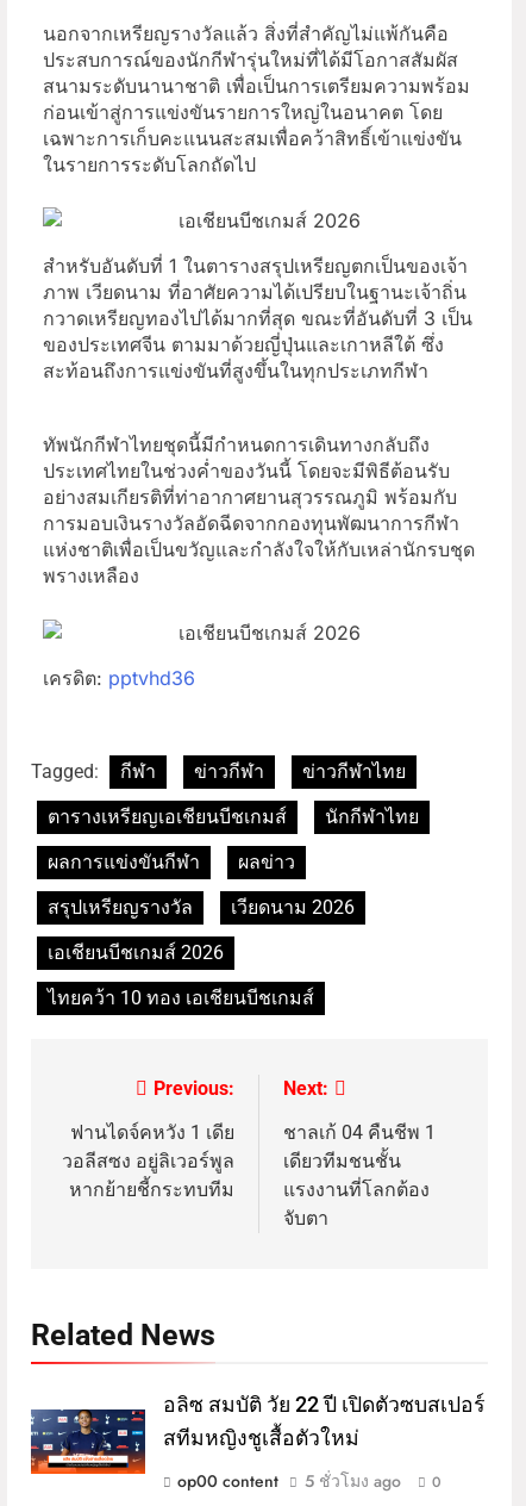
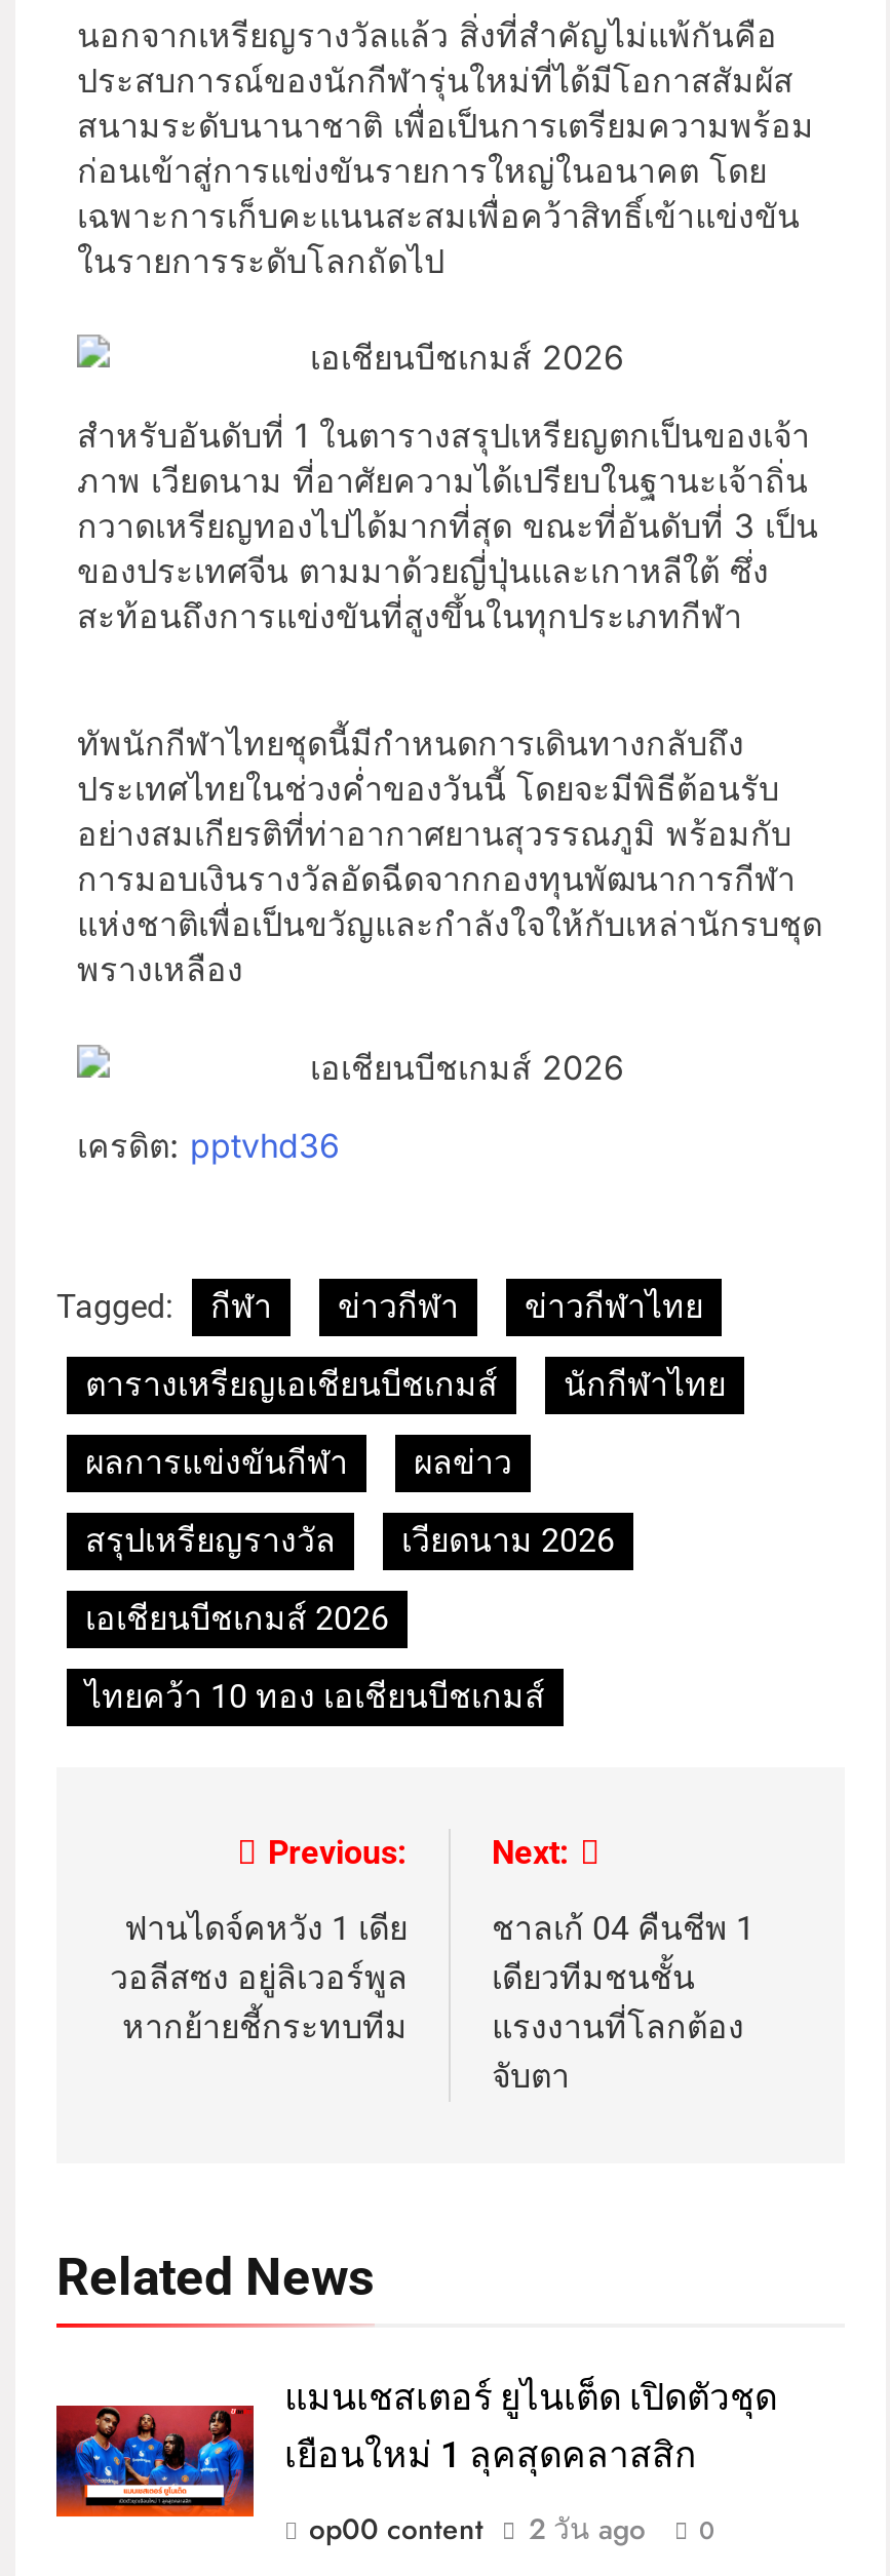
- [image]
- อลิซ สมบัติ วัย 22 ปี เปิดตัวซบสเปอร์
- สทีมหญิงชูเสื้อตัวใหม่
+ [image]
+ แมนเชสเตอร์ ยูไนเต็ด เปิดตัวชุด
+ เยือนใหม่ 1 ลุคสุดคลาสสิก

- 5 ชั่วโมง ago
+ 2 วัน ago
